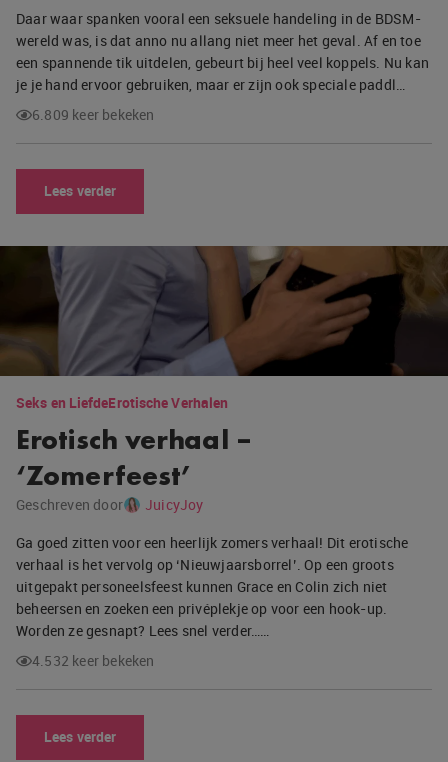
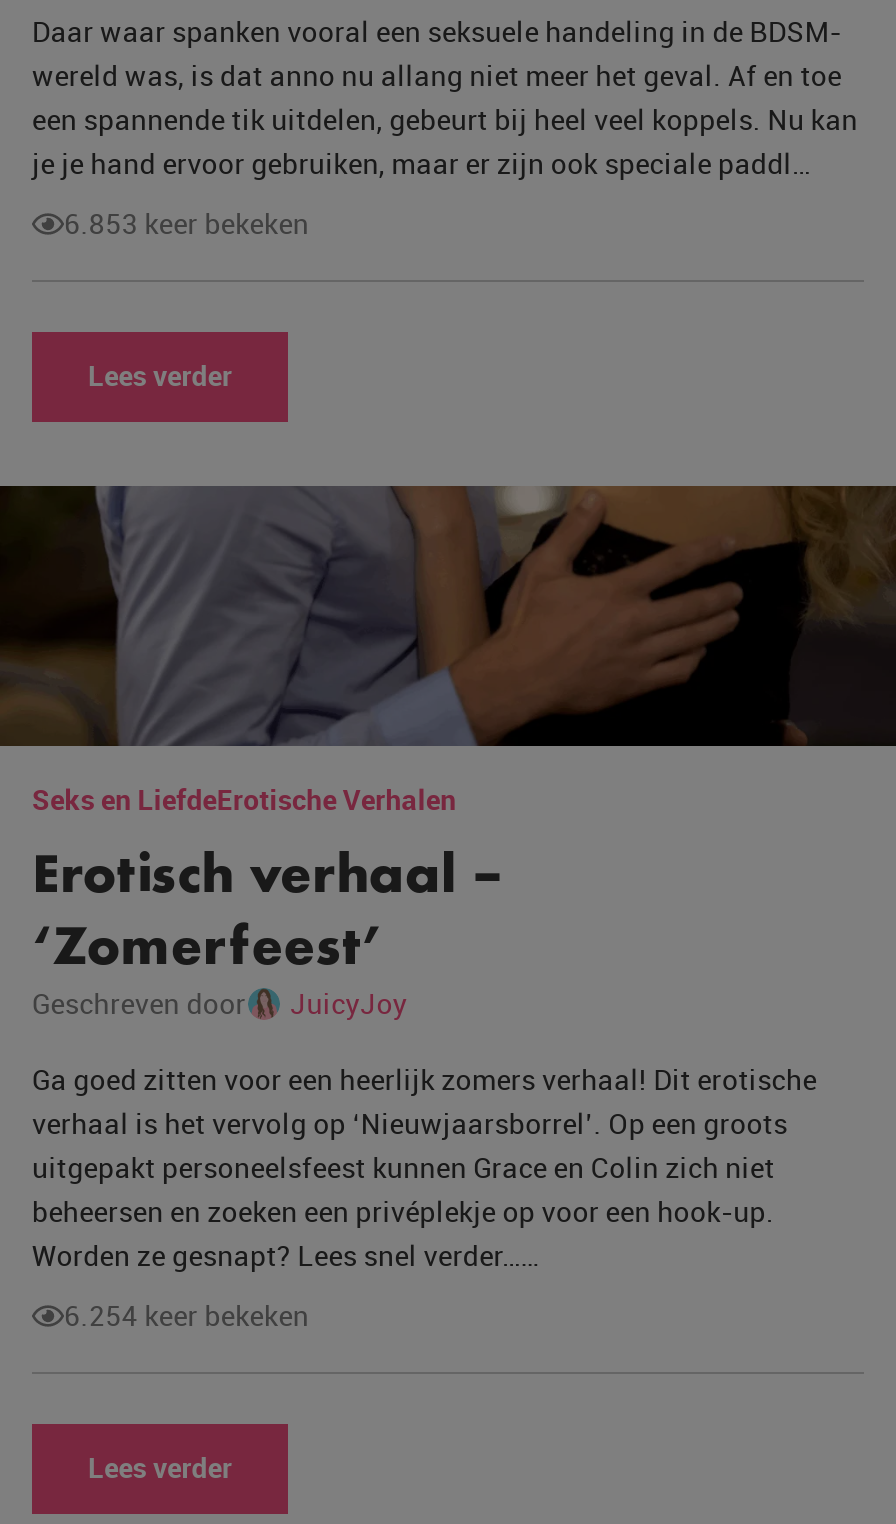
- 6.809 keer bekeken
+ 6.853 keer bekeken

- 4.532 keer bekeken
+ 6.254 keer bekeken
